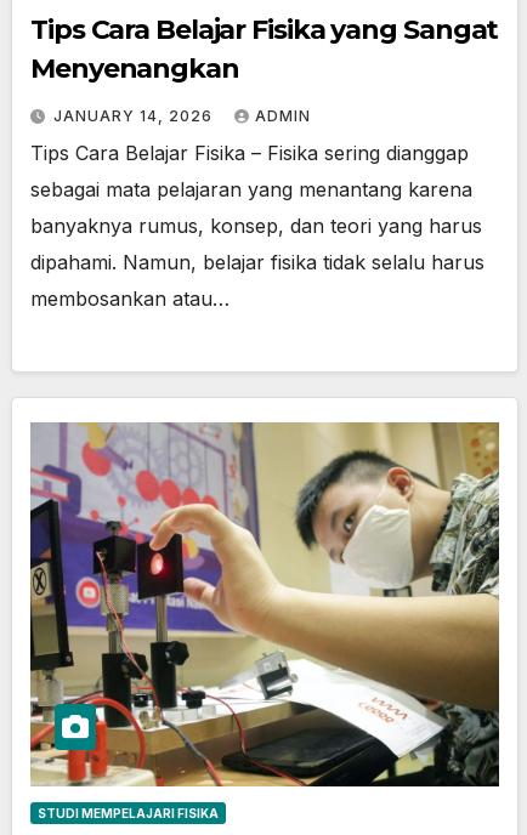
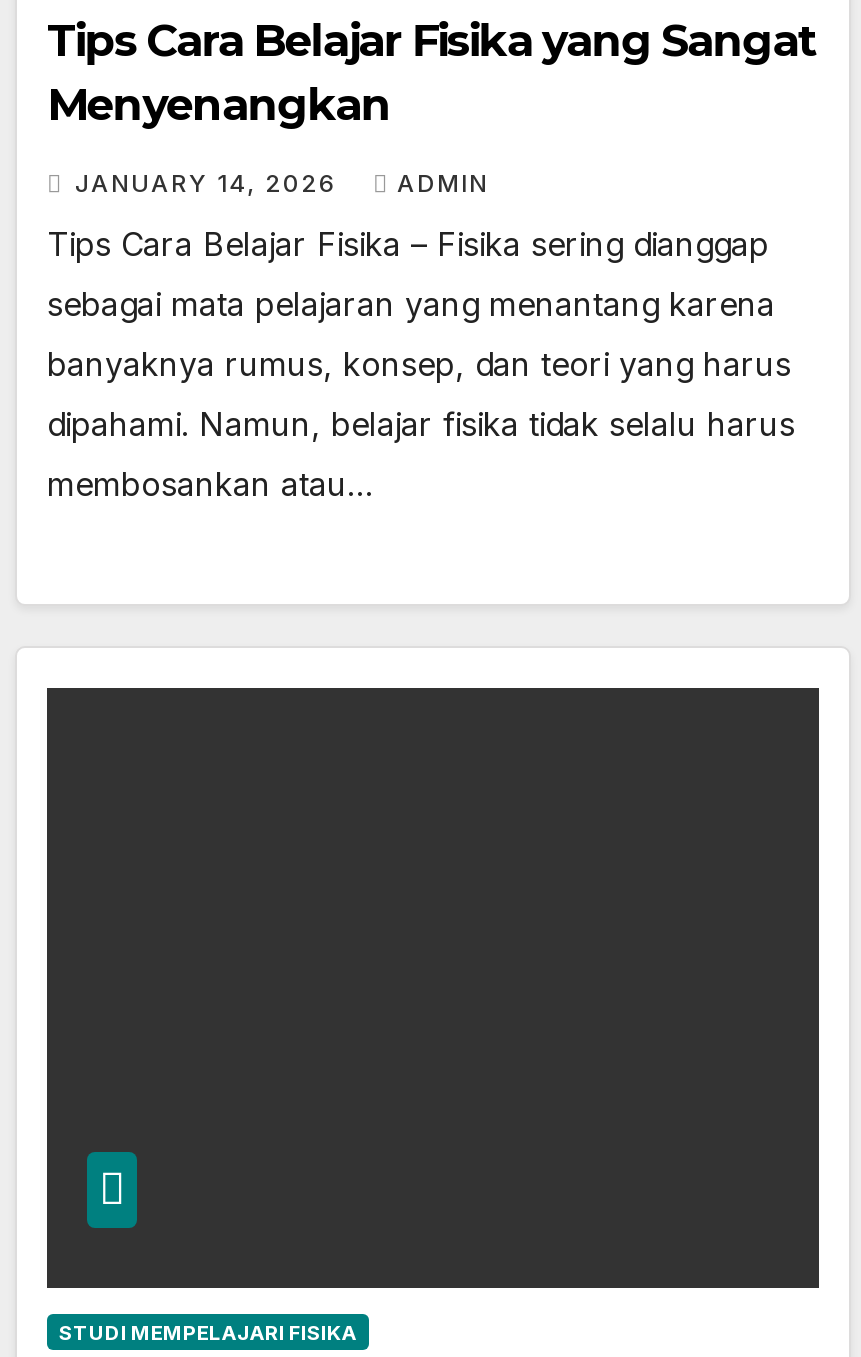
- [image]
